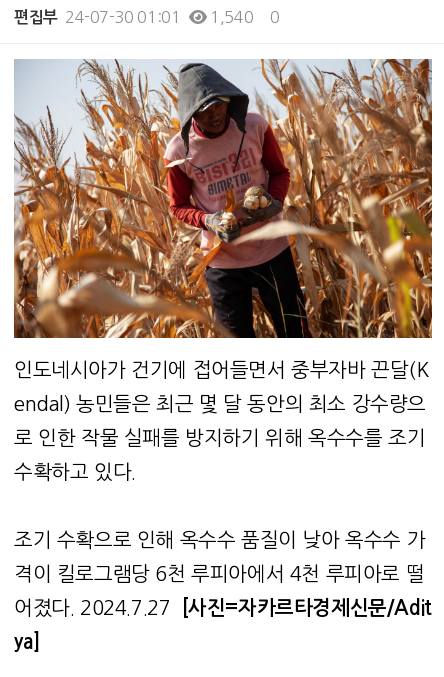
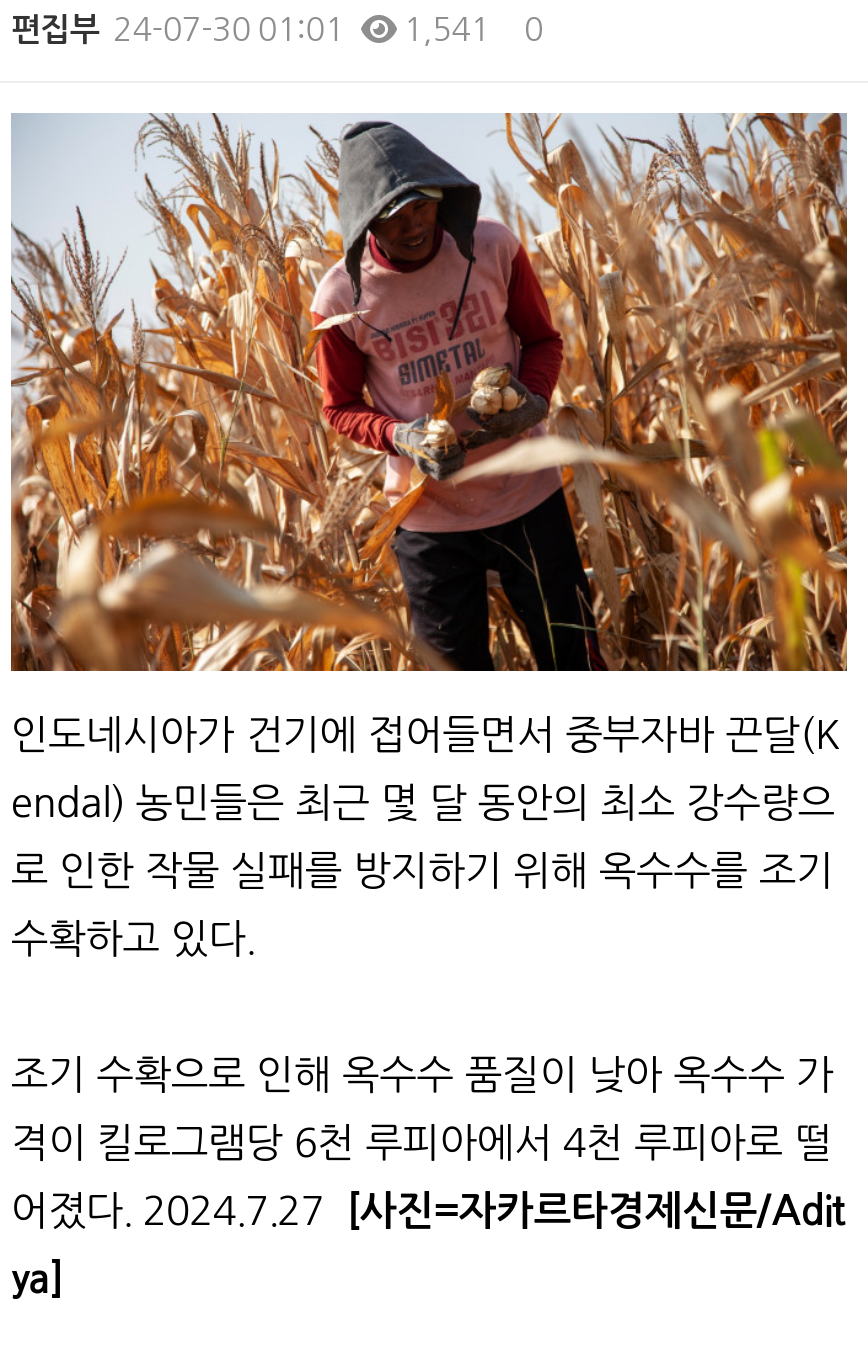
- 편집부 24-07-30 01:01 1,540 0
+ 편집부 24-07-30 01:01 1,541 0
